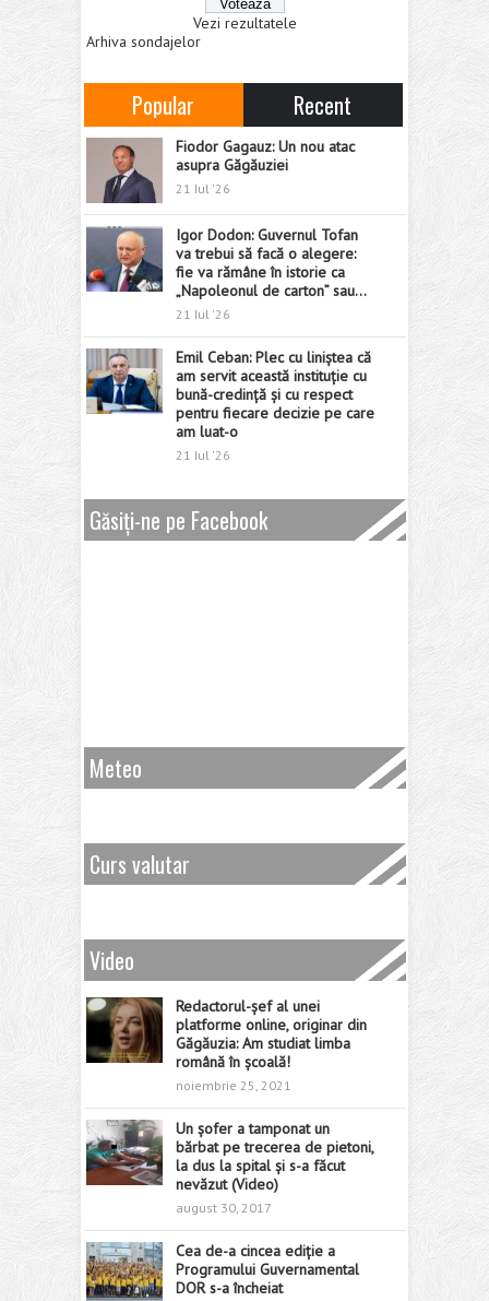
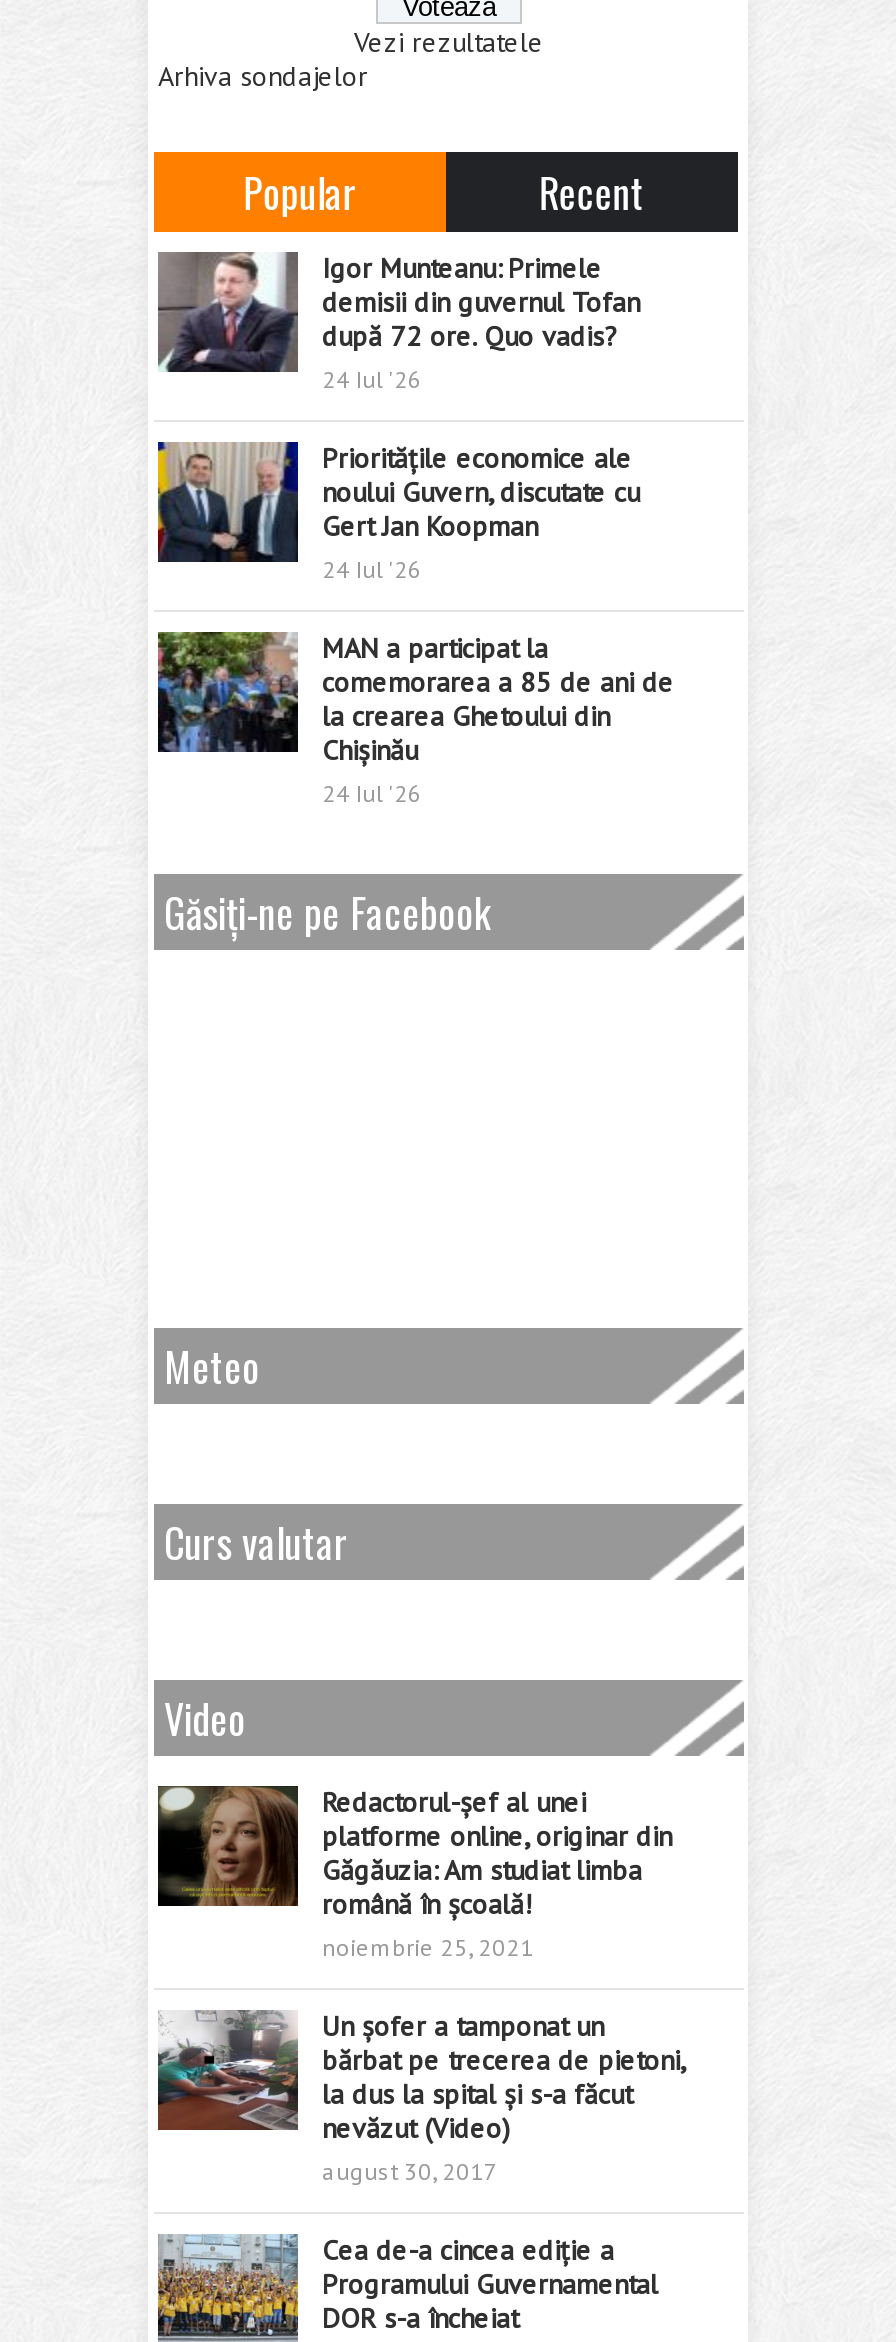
- [image]
- Fiodor Gagauz: Un nou atac
- asupra Găgăuziei
- 21 Iul '26
+ [image]
+ Igor Munteanu: Primele
+ demisii din guvernul Tofan
+ după 72 ore. Quo vadis?
+ 24 Iul '26

- [image]
- Igor Dodon: Guvernul Tofan
- va trebui să facă o alegere:
- fie va rămâne în istorie ca
- „Napoleonul de carton” sau…
- 21 Iul '26
+ [image]
+ Prioritățile economice ale
+ noului Guvern, discutate cu
+ Gert Jan Koopman
+ 24 Iul '26

- [image]
- Emil Ceban: Plec cu liniștea că
- am servit această instituție cu
- bună-credință și cu respect
- pentru fiecare decizie pe care
- am luat-o
- 21 Iul '26
+ [image]
+ MAN a participat la
+ comemorarea a 85 de ani de
+ la crearea Ghetoului din
+ Chișinău
+ 24 Iul '26
